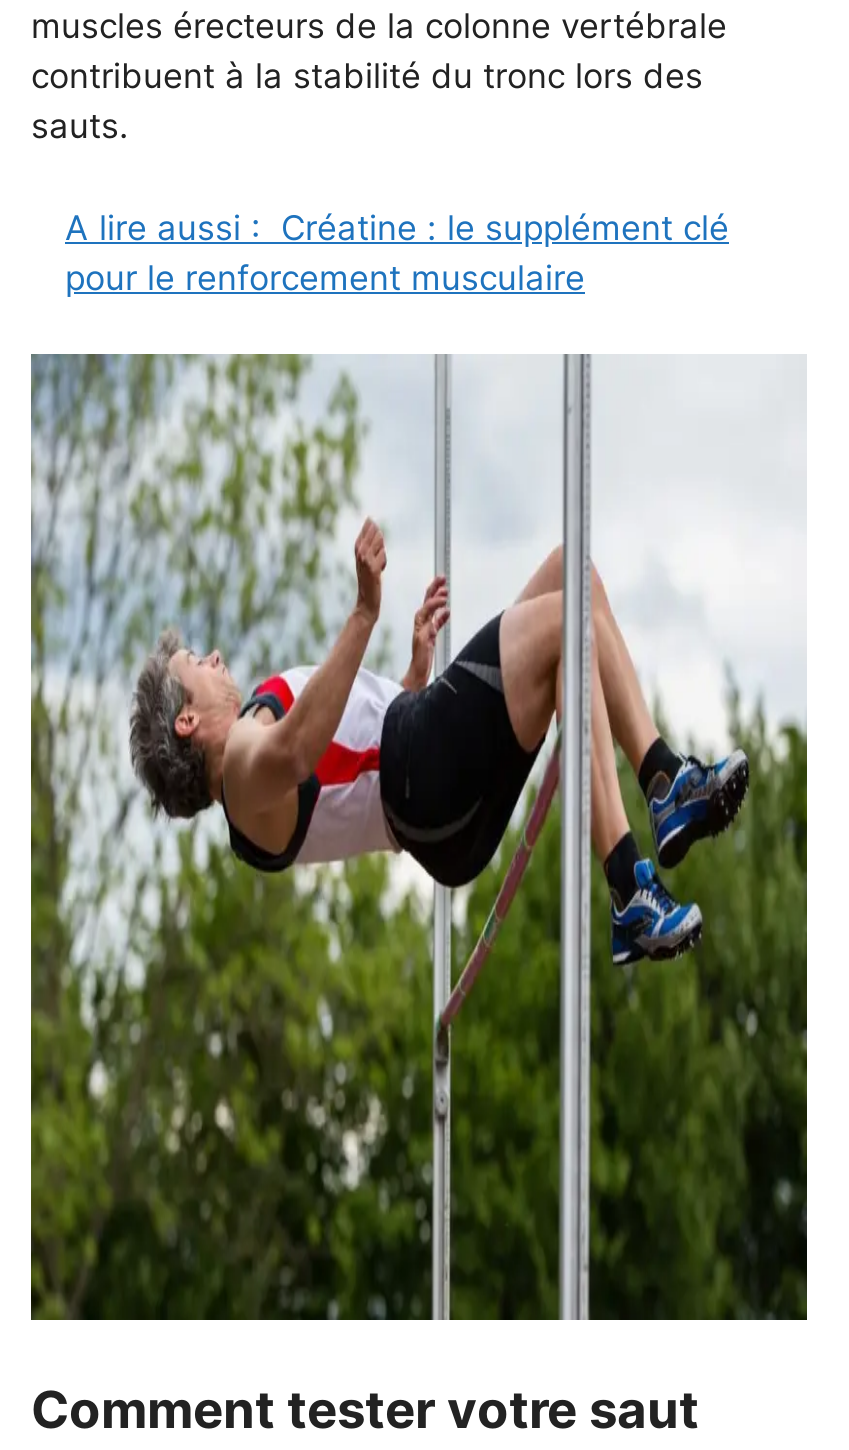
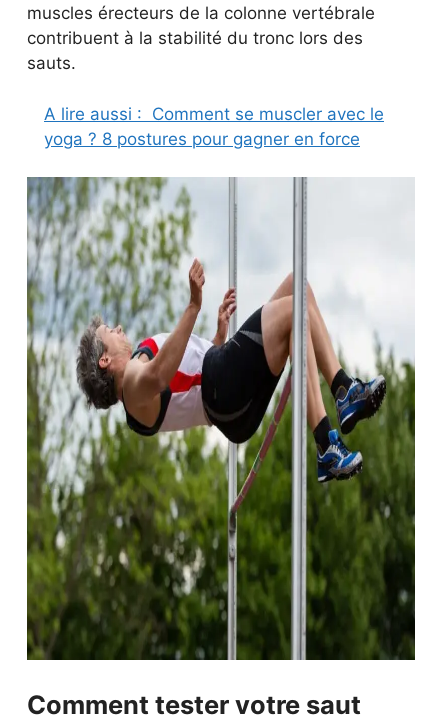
- A lire aussi : Créatine : le supplément clé
- pour le renforcement musculaire
+ A lire aussi : Comment se muscler avec le
+ yoga ? 8 postures pour gagner en force
